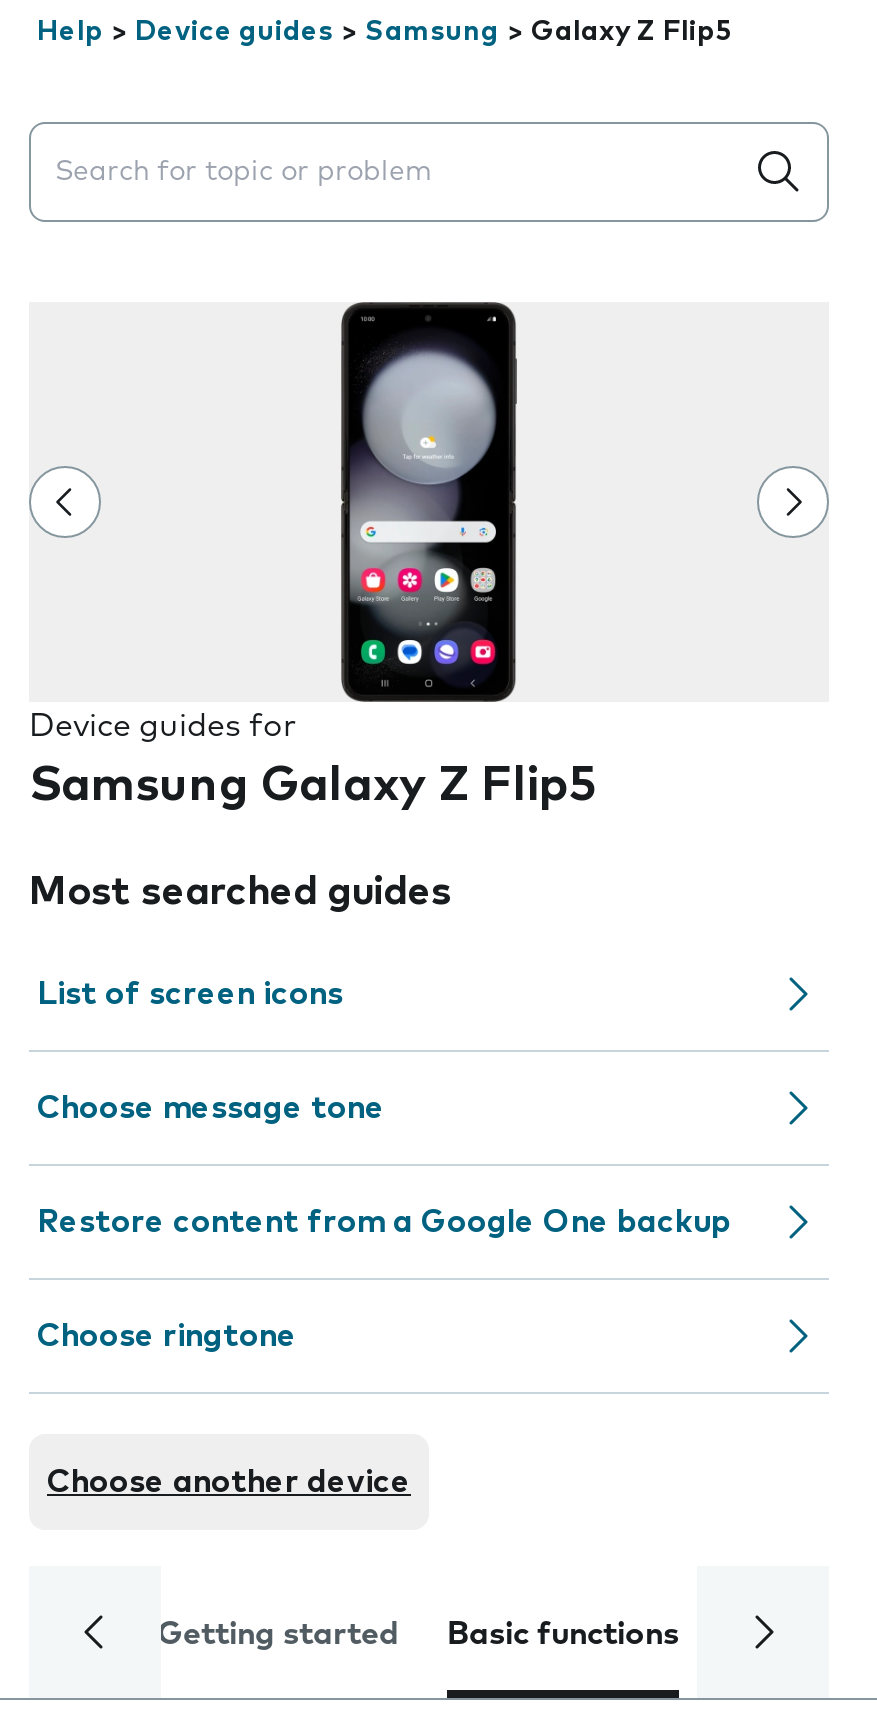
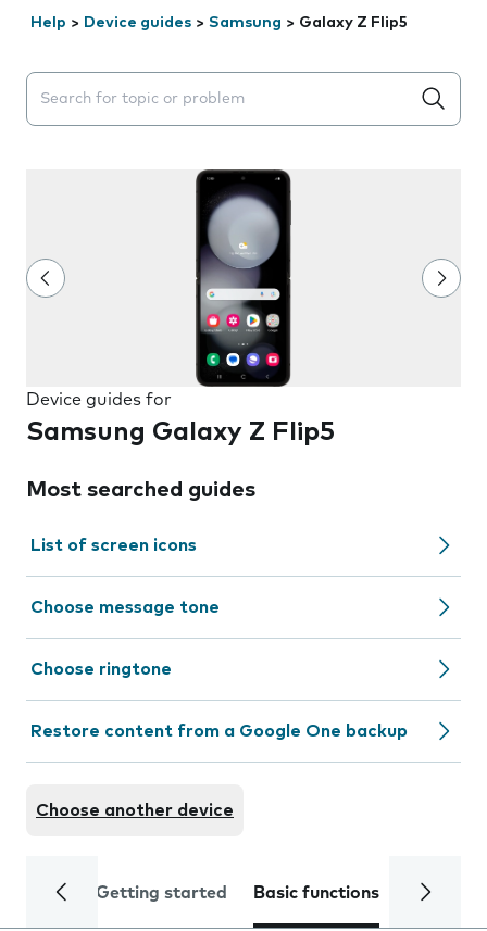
moved down: Restore content from a Google One backup

moved up: Choose ringtone
